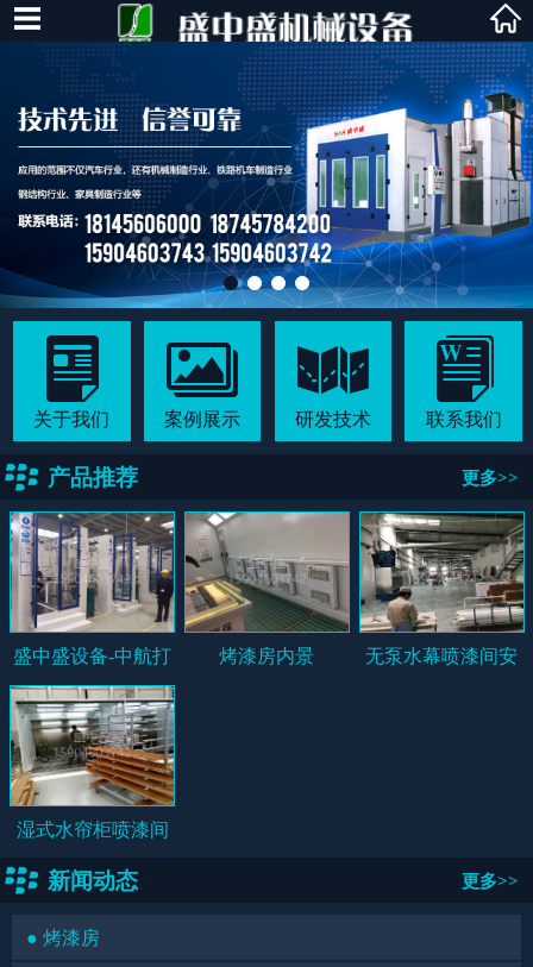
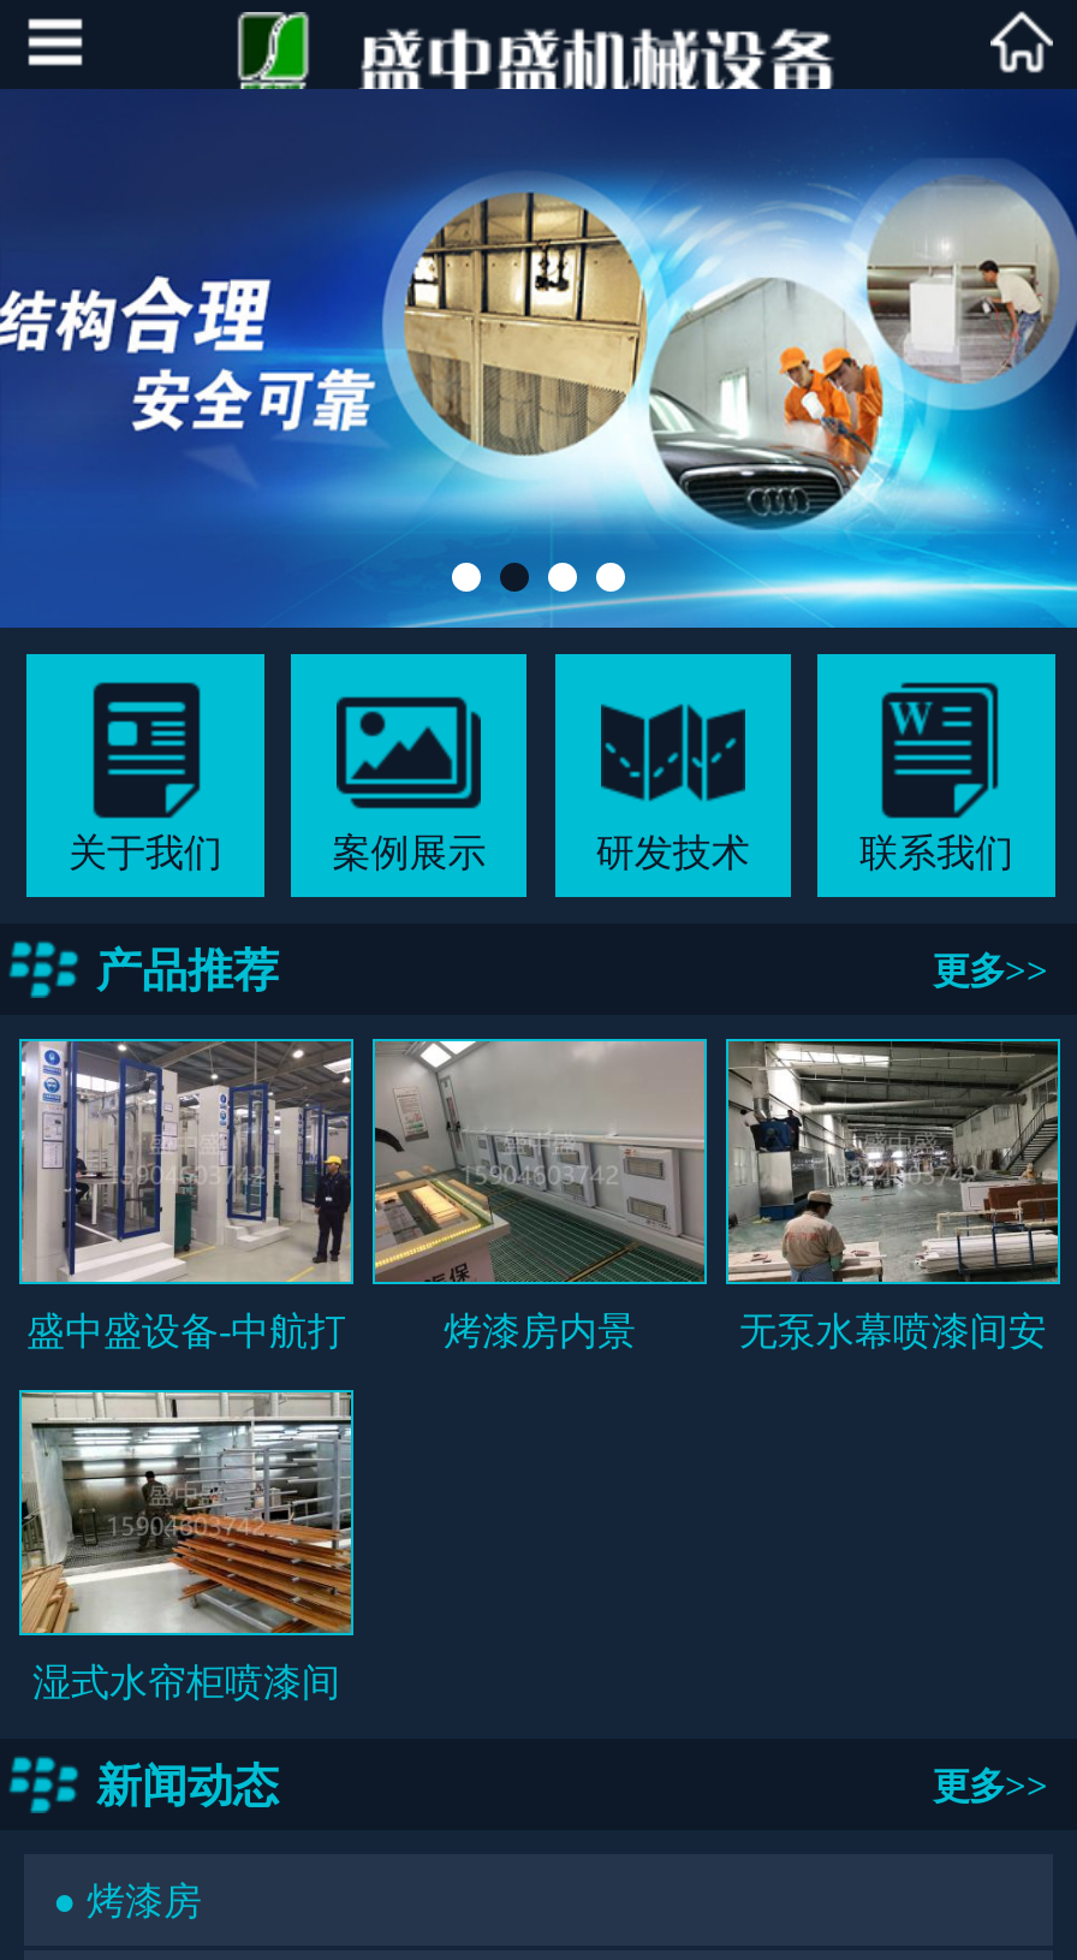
- [image]
+ [image]
